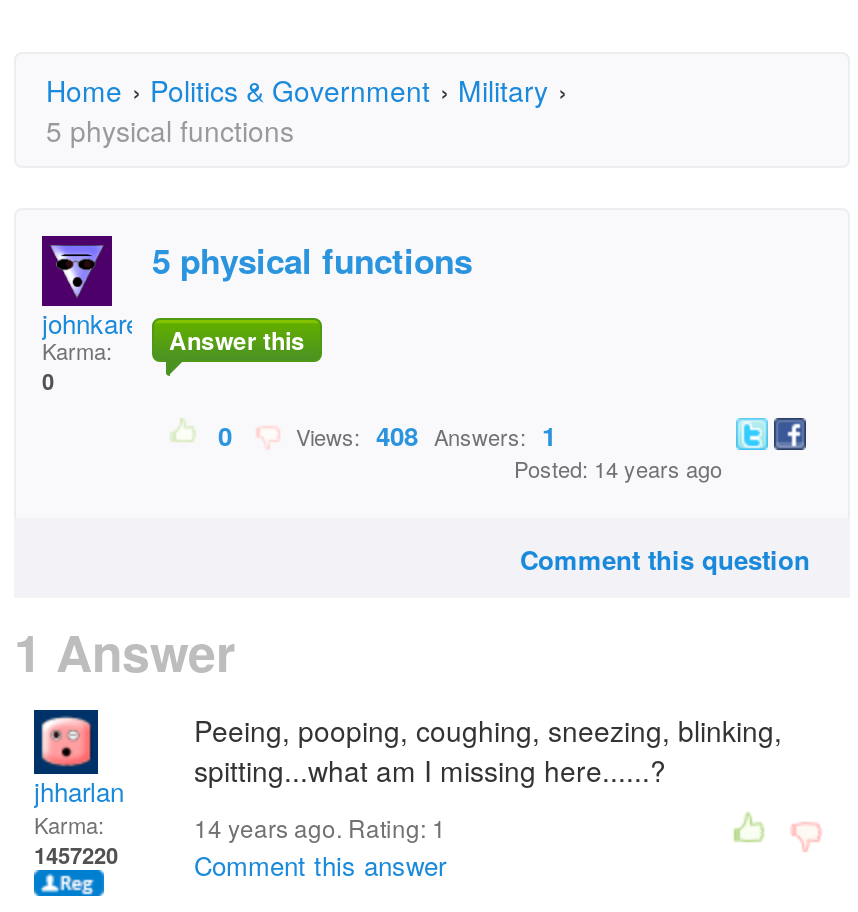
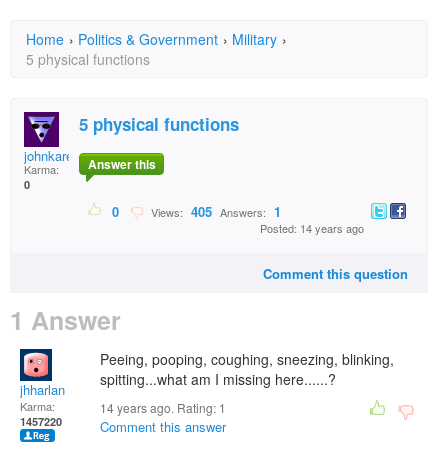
- Views: 408 Answers: 1
+ Views: 405 Answers: 1
